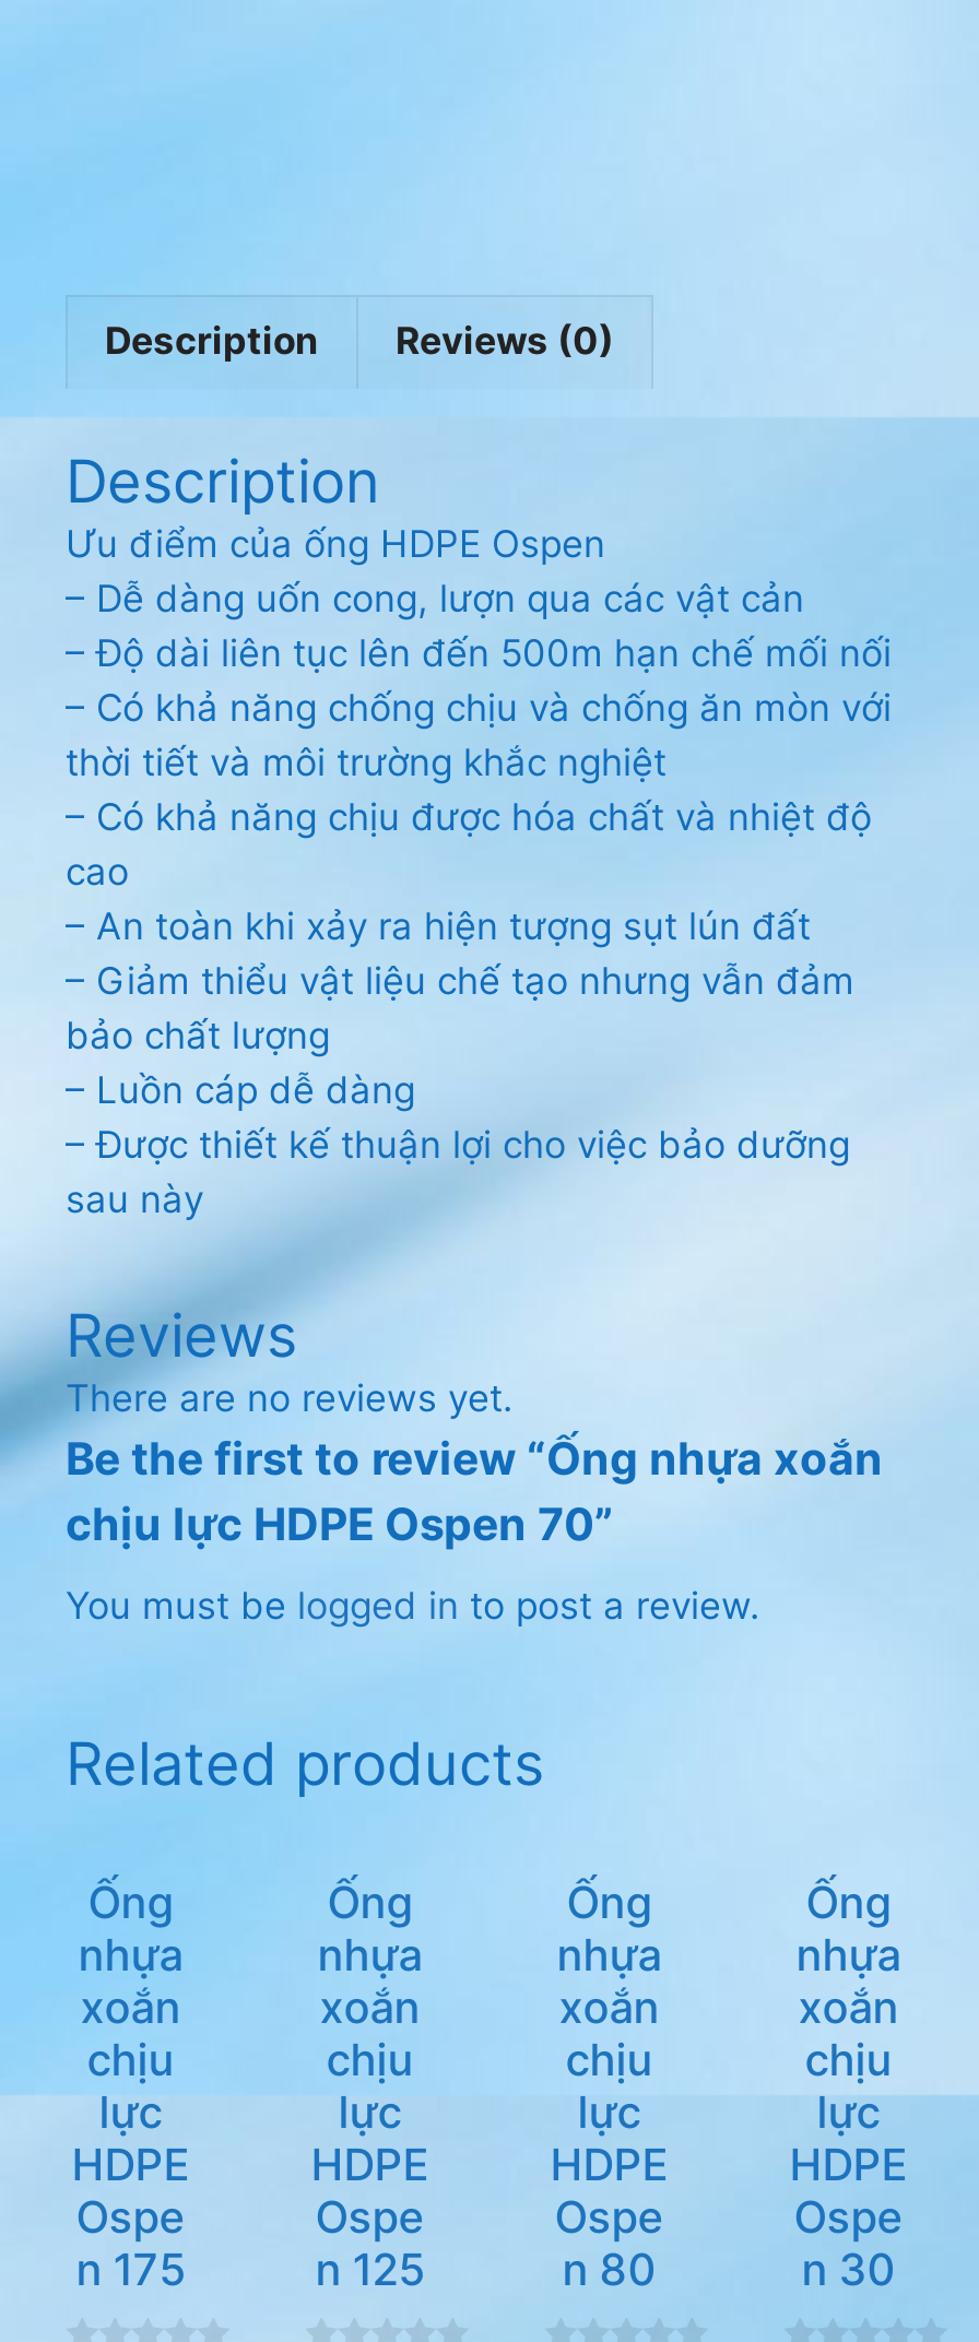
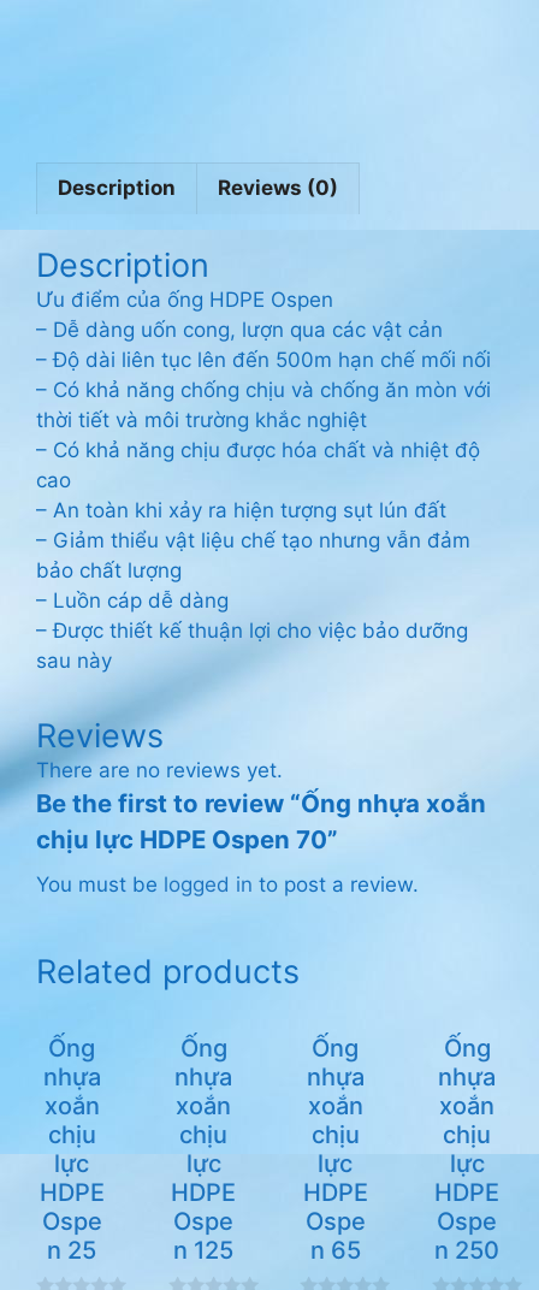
- n 175
+ n 25

- n 80
+ n 65

- n 30
+ n 250
